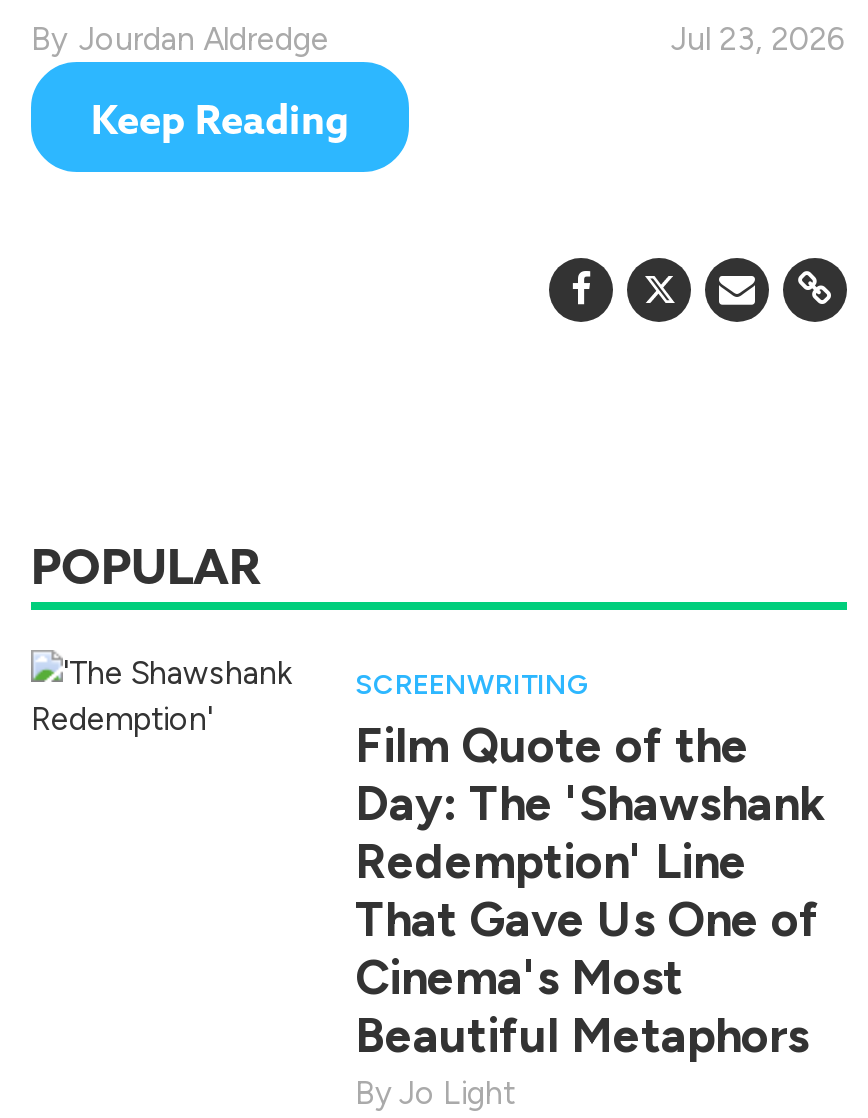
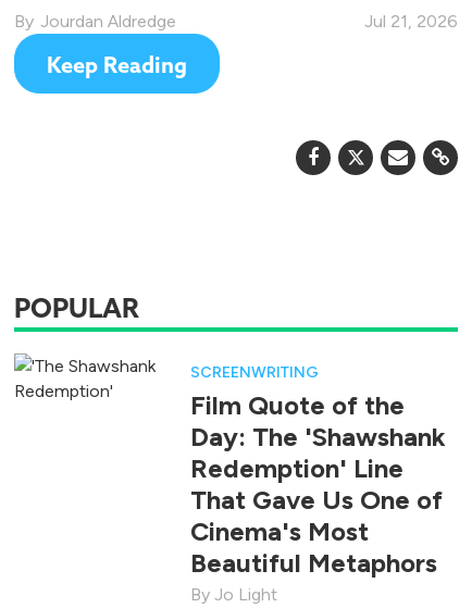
- Jul 23, 2026
+ Jul 21, 2026
